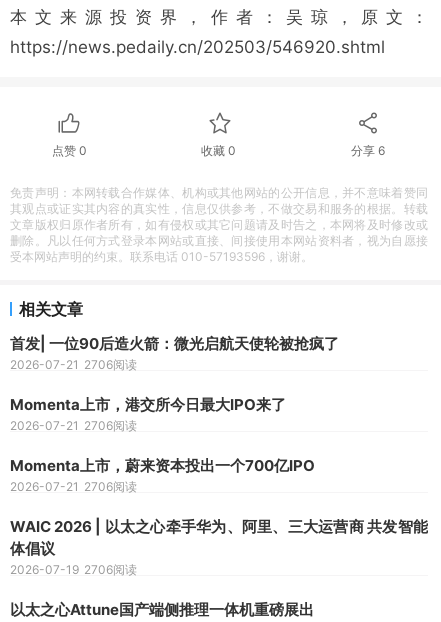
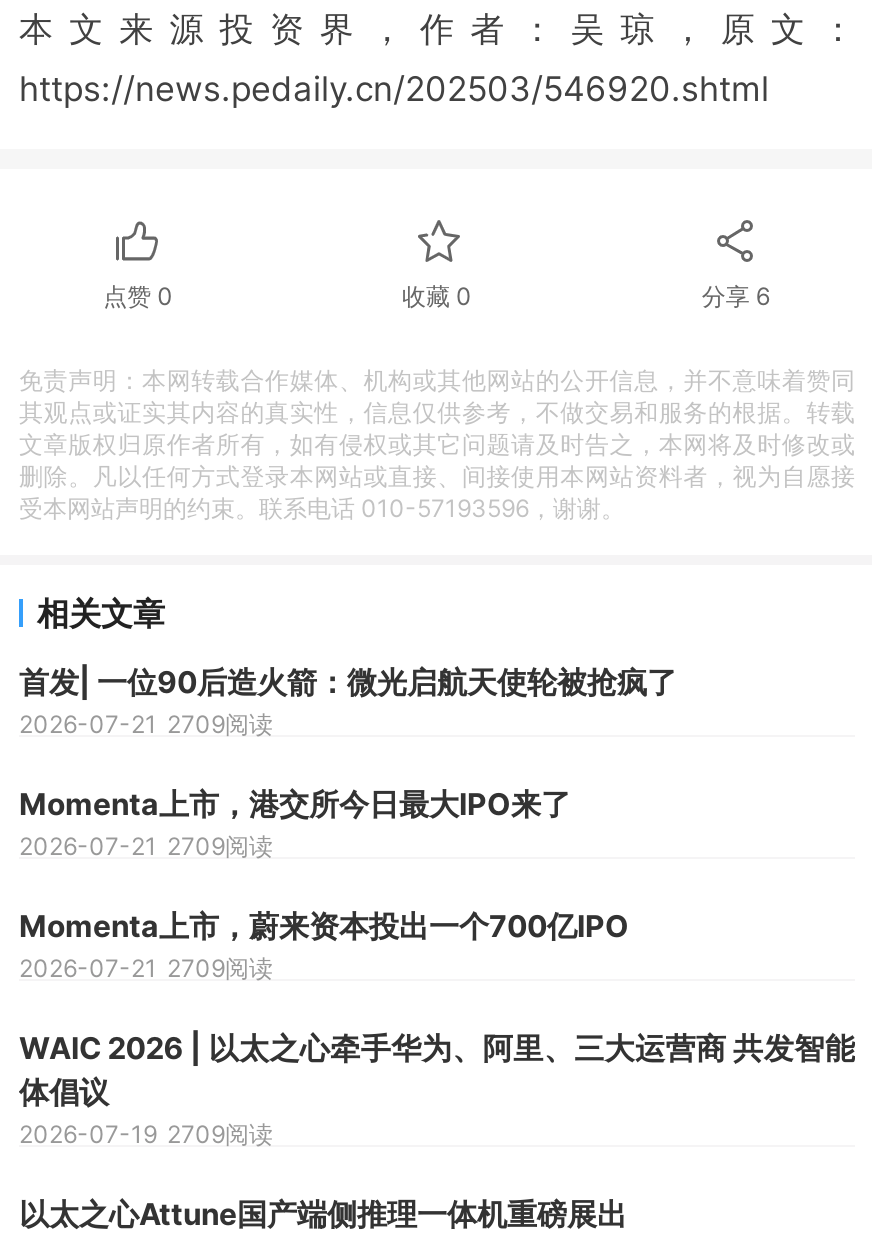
- 2026-07-21 2706阅读
+ 2026-07-21 2709阅读

- 2026-07-21 2706阅读
+ 2026-07-21 2709阅读

- 2026-07-21 2706阅读
+ 2026-07-21 2709阅读

- 2026-07-19 2706阅读
+ 2026-07-19 2709阅读
